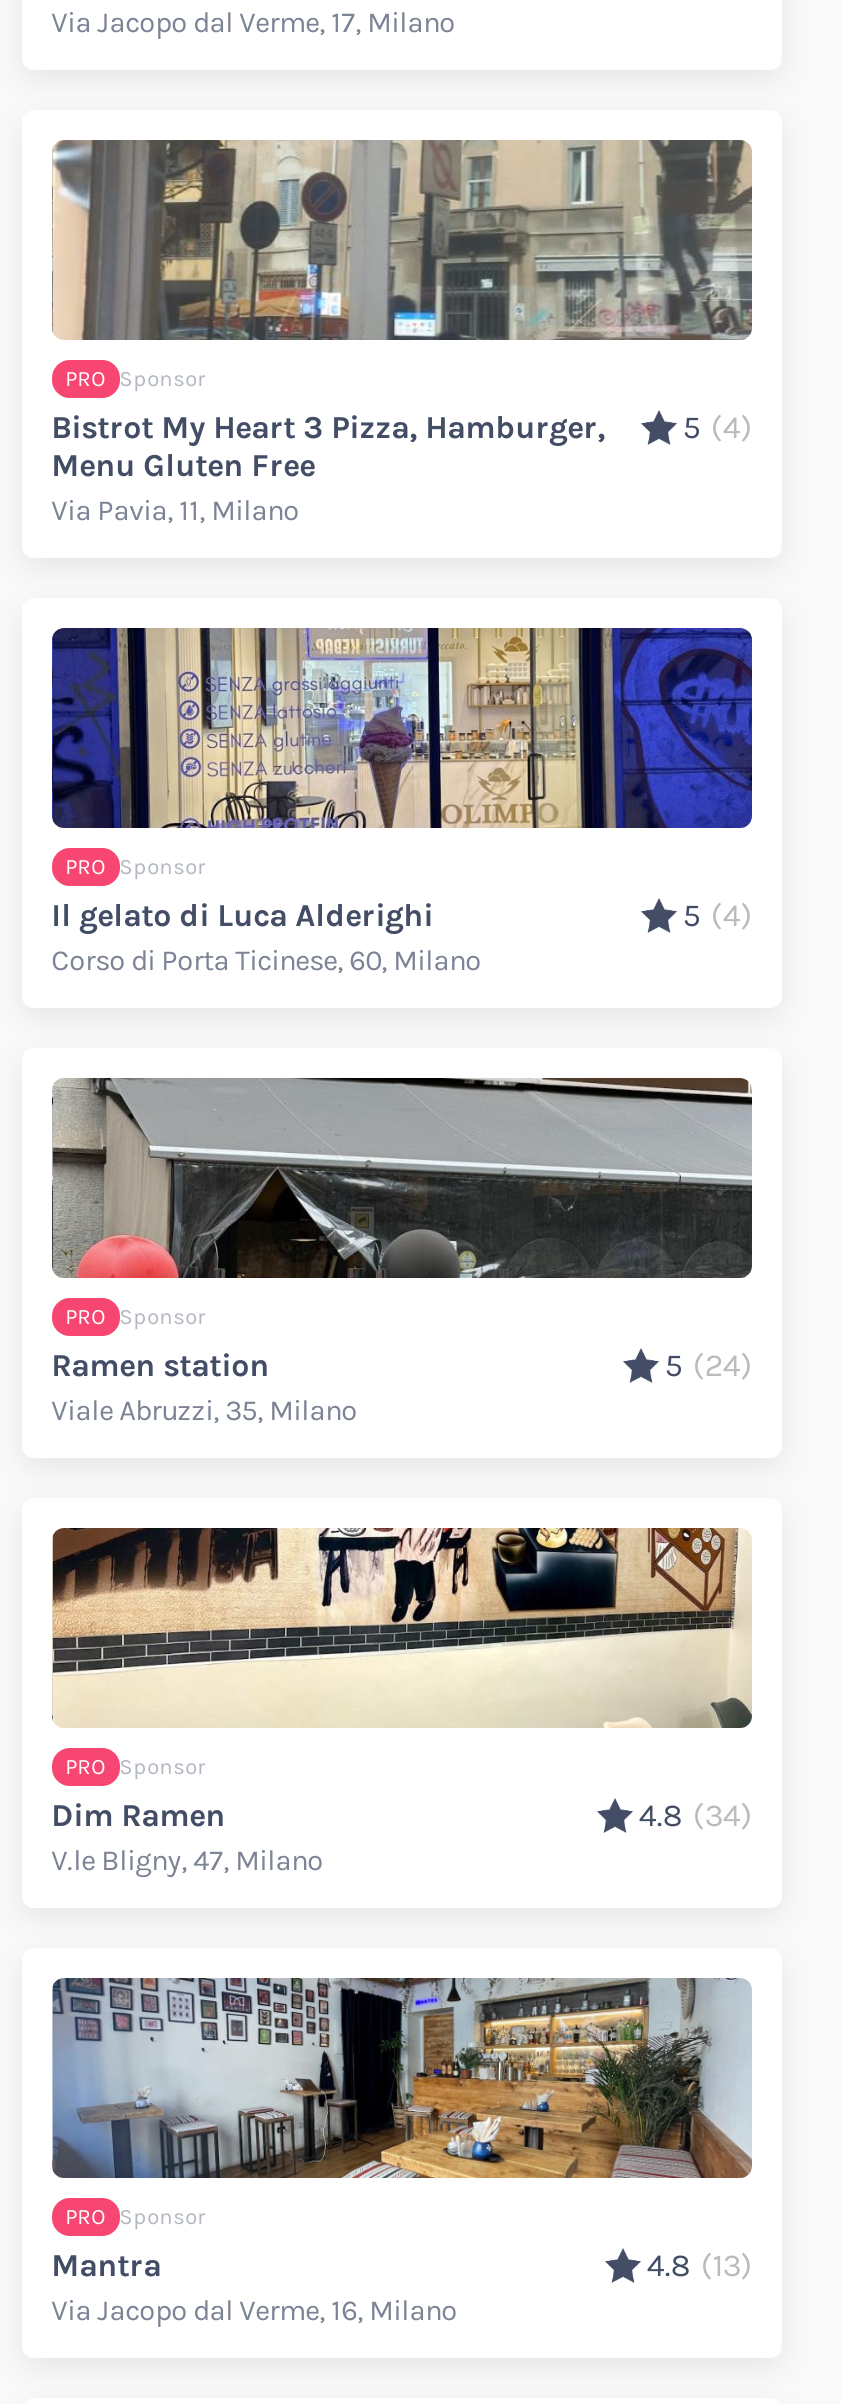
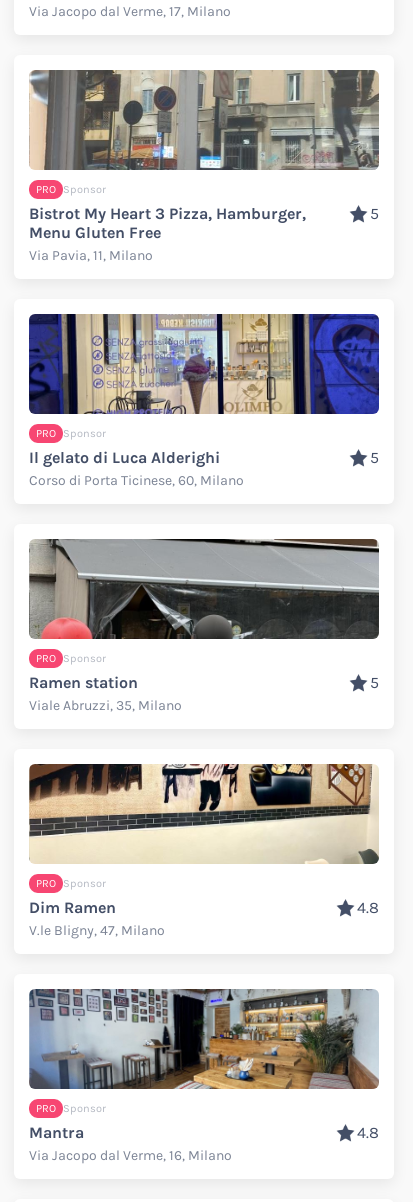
- 5 (4)
+ 5

- 5 (4)
+ 5

- 5 (24)
+ 5

- 4.8 (34)
+ 4.8

- 4.8 (13)
+ 4.8
